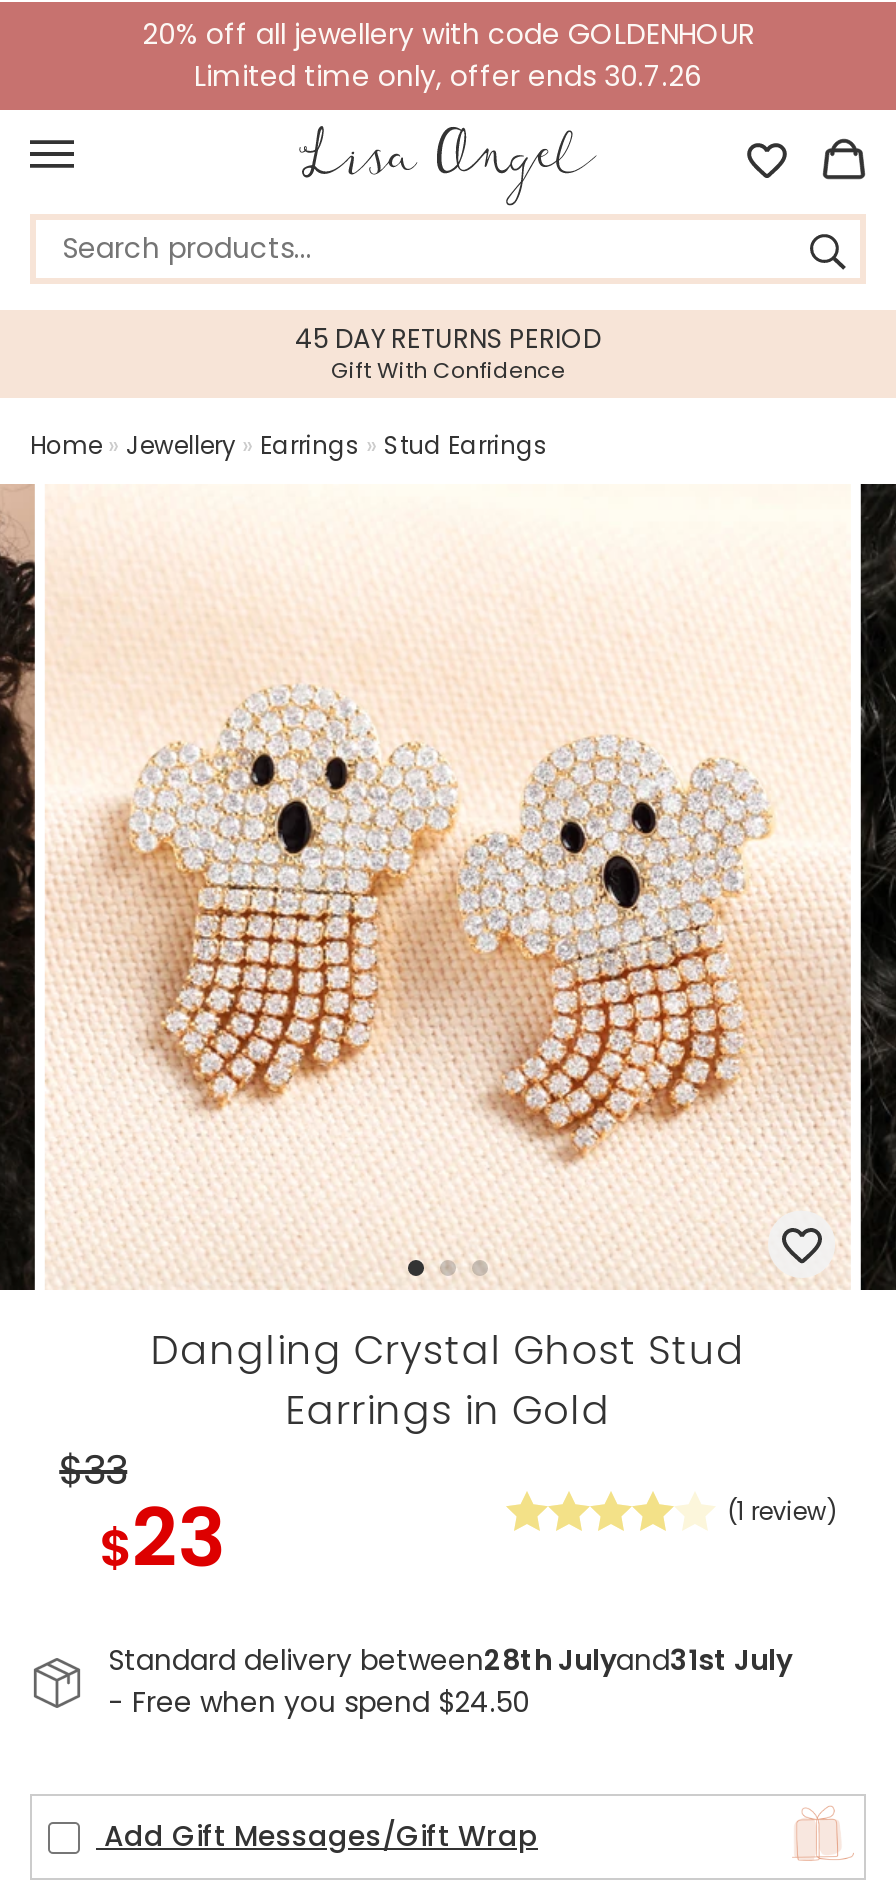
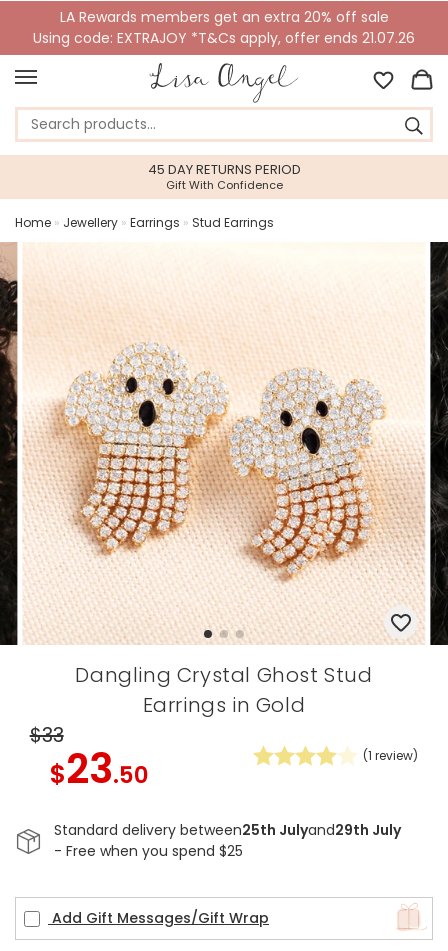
- 20% off all jewellery with code GOLDENHOUR
- Limited time only, offer ends 30.7.26
+ LA Rewards members get an extra 20% off sale
+ Using code: EXTRAJOY *T&Cs apply, offer ends 21.07.26

- $23
+ $23.50

- Standard delivery between28th Julyand31st July
+ Standard delivery between25th Julyand29th July

- - Free when you spend $24.50
+ - Free when you spend $25
